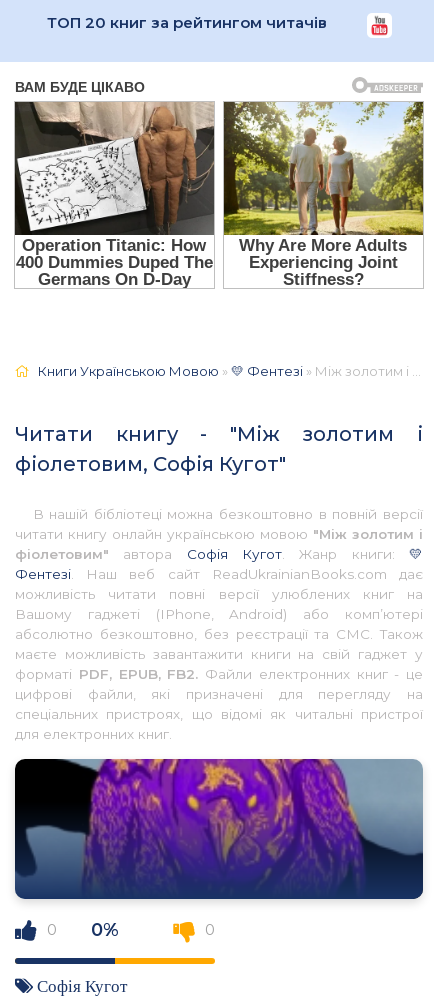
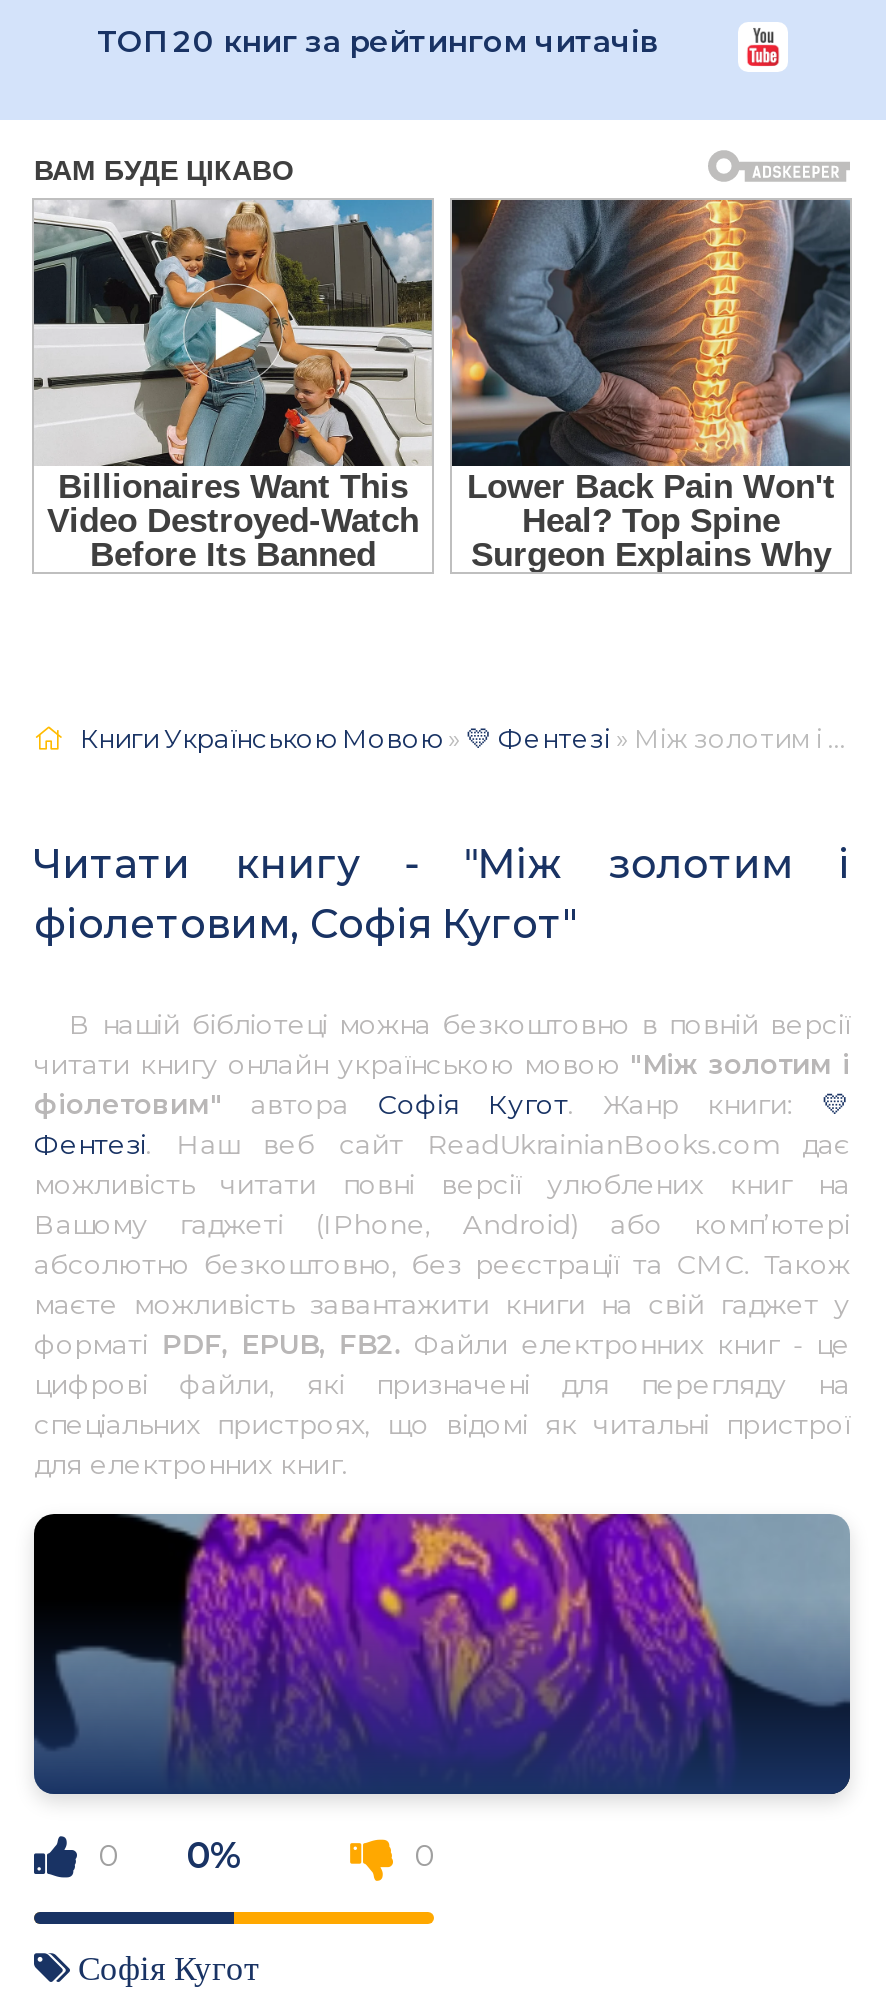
- [image]
+ [image]

- [image]
+ [image]
